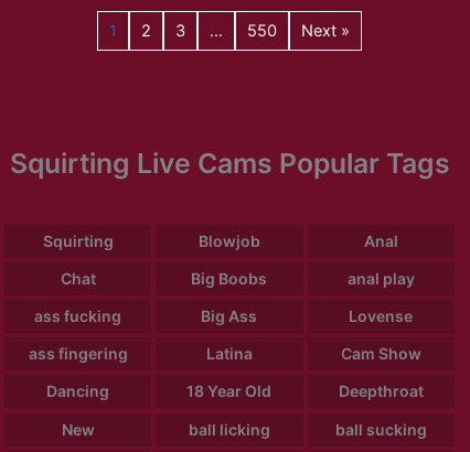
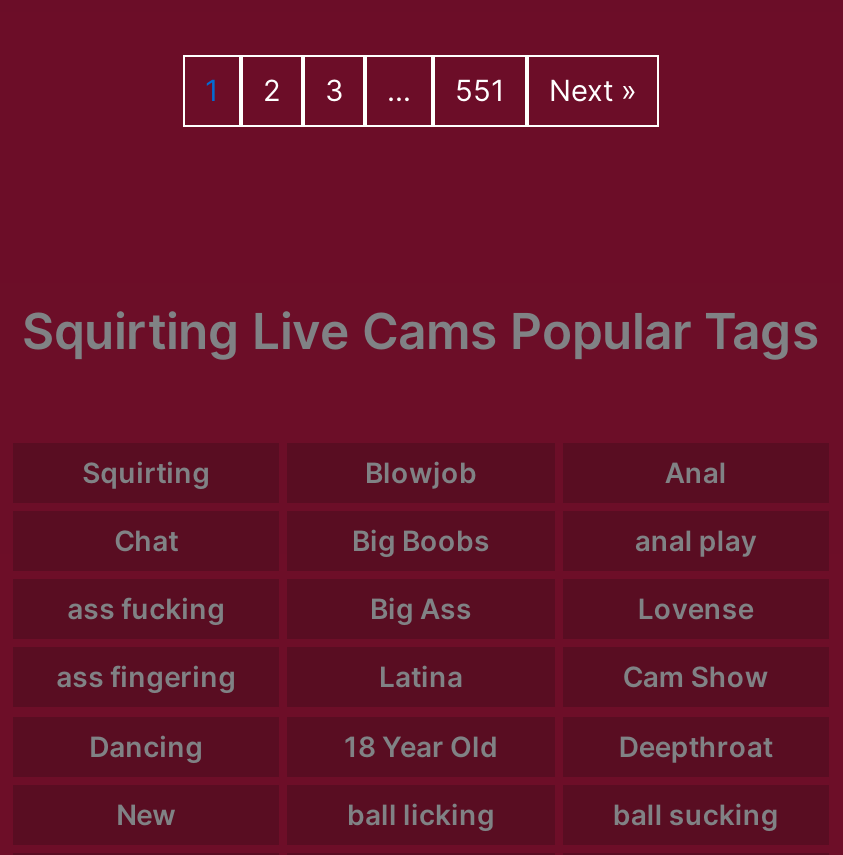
- 550
+ 551
